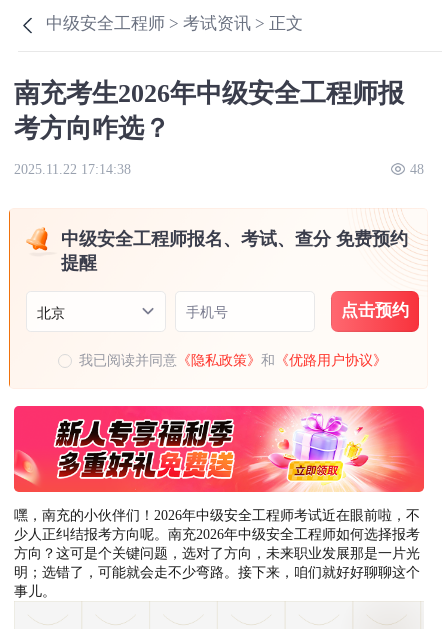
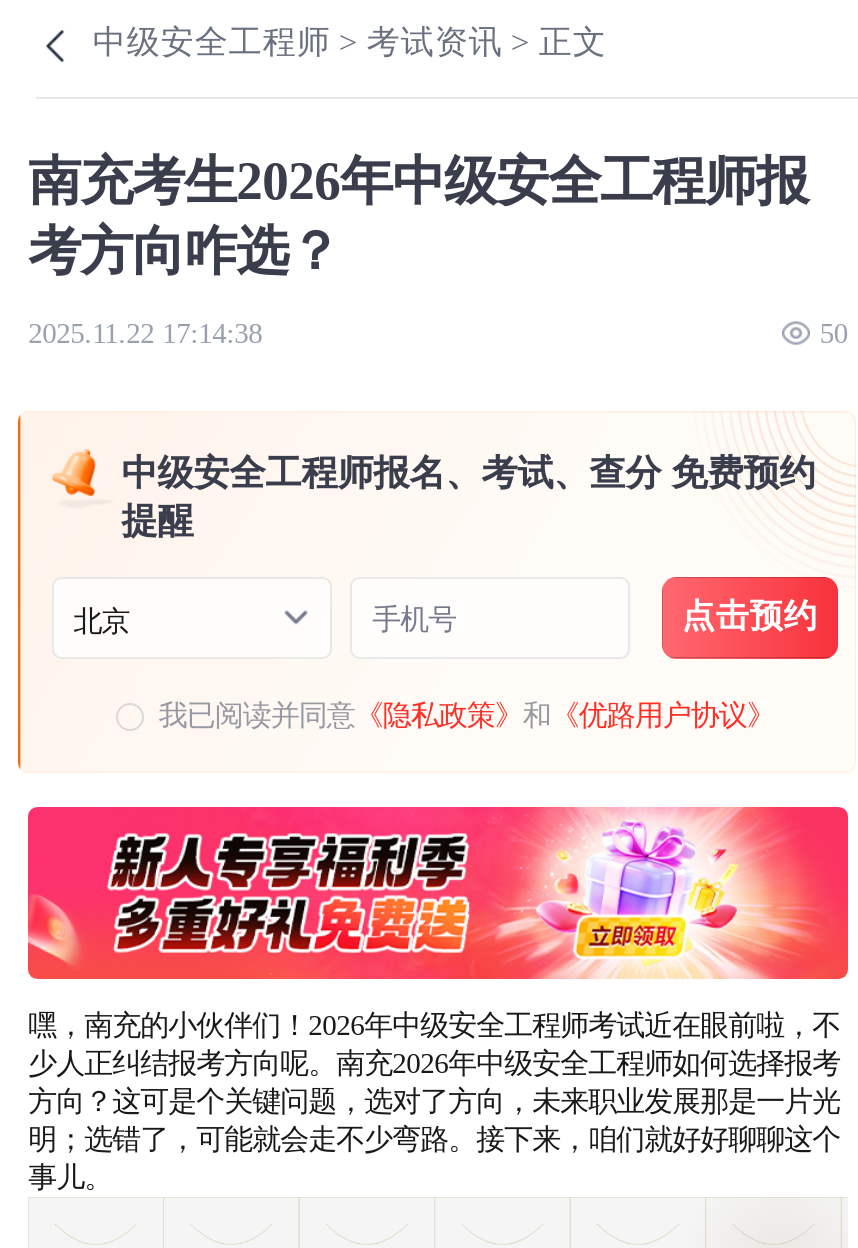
- 48
+ 50
